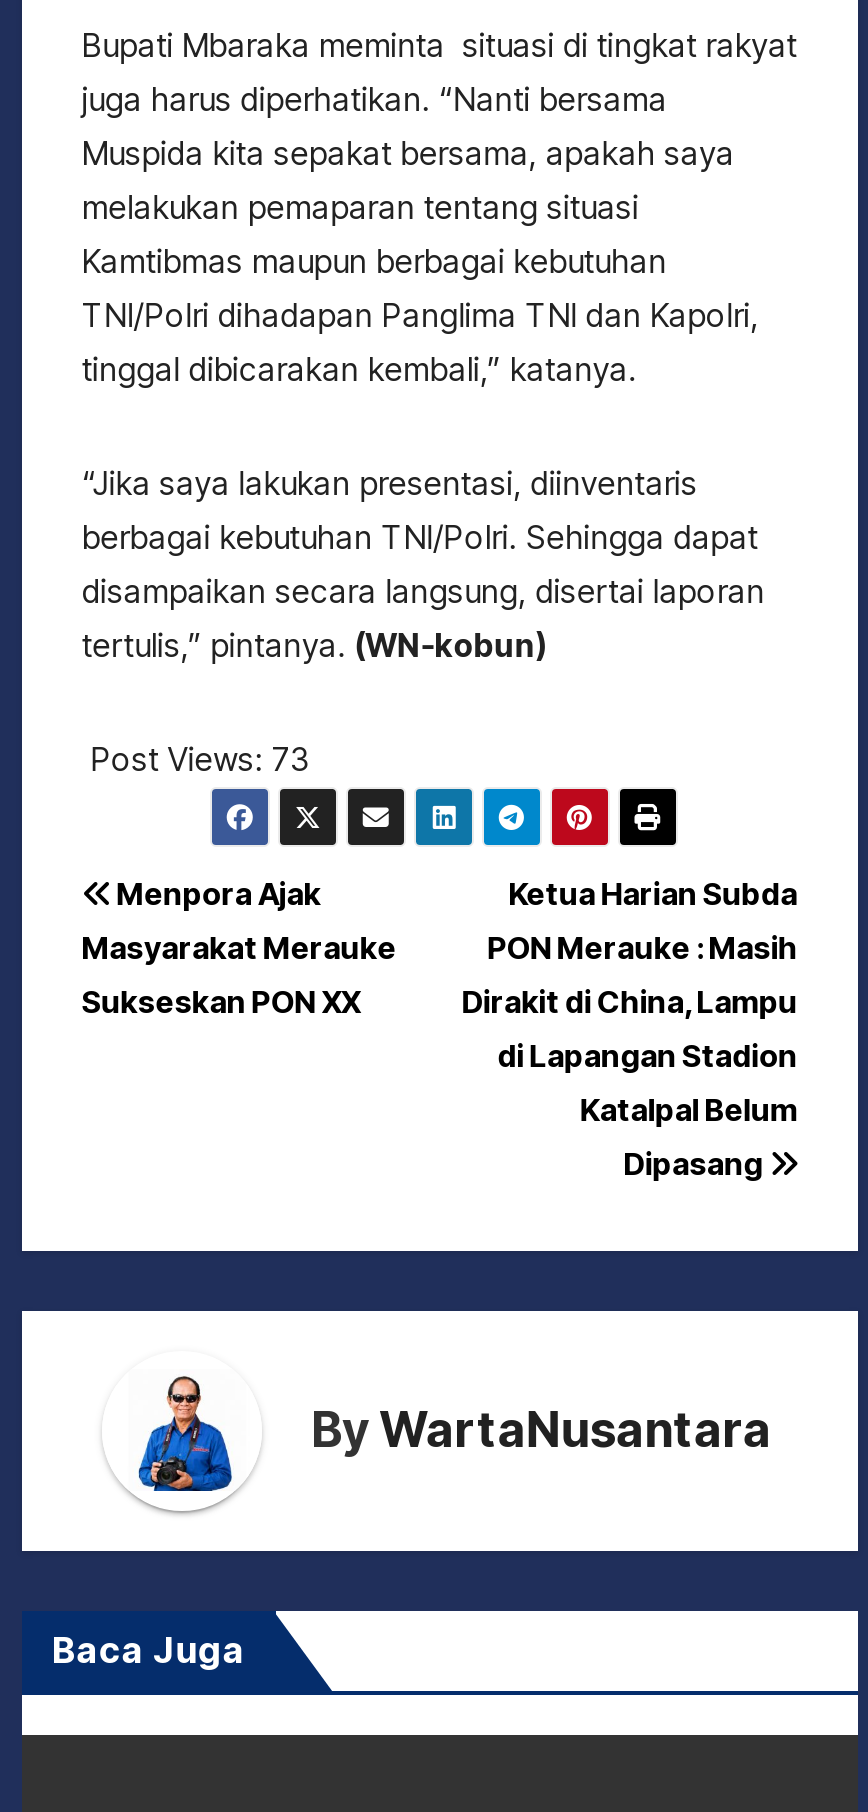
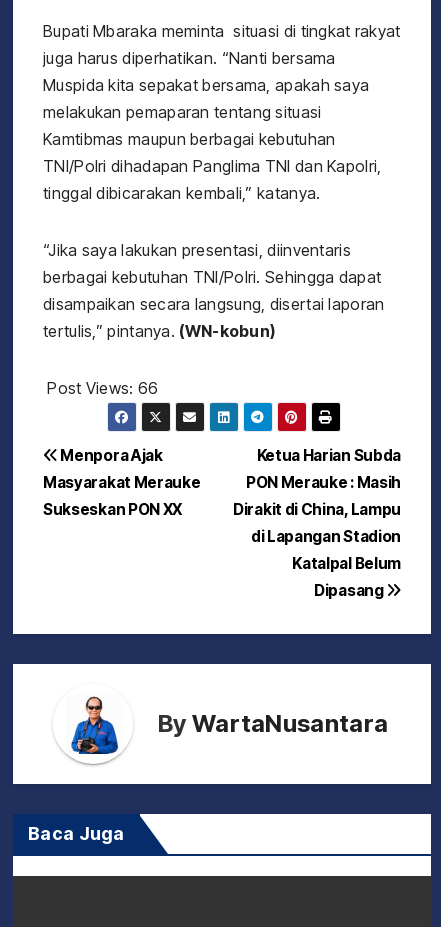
- Post Views: 73
+ Post Views: 66
